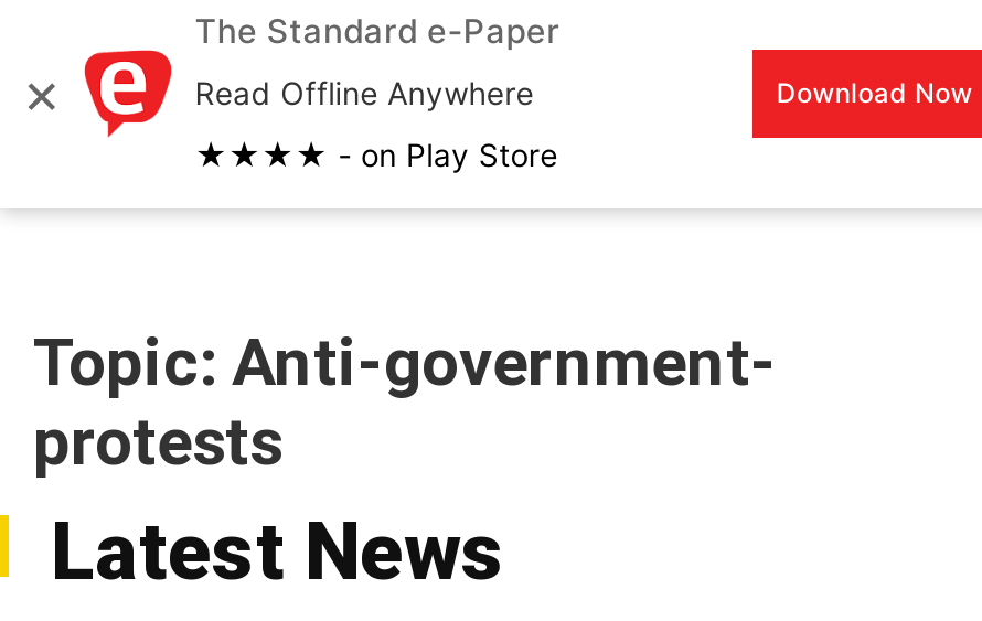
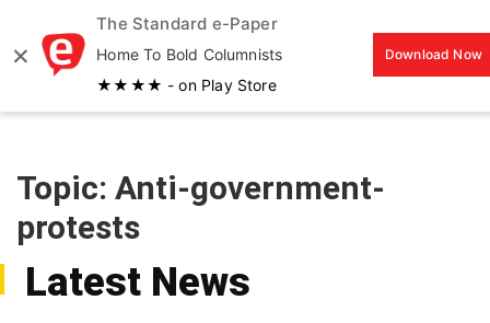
- Read Offline Anywhere
+ Home To Bold Columnists
